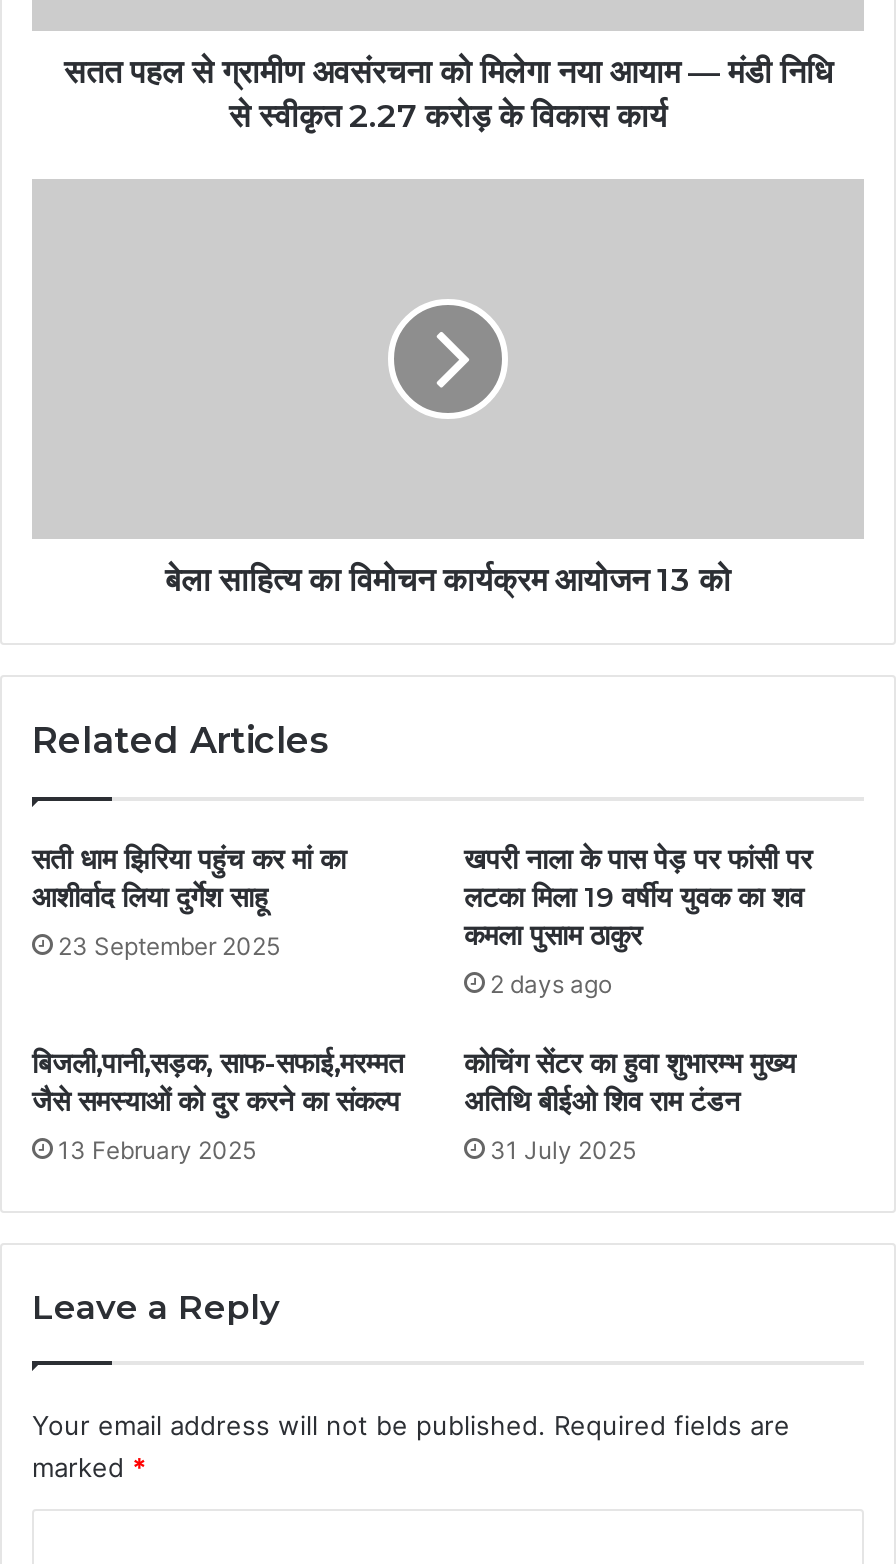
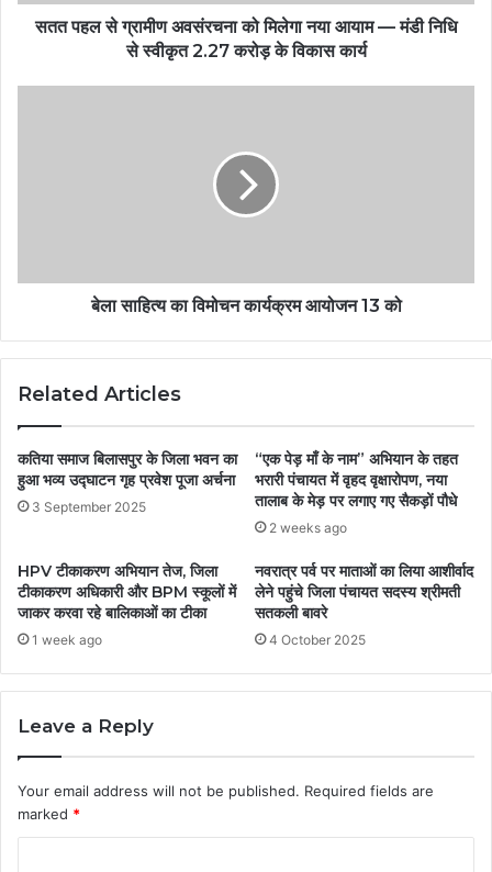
- सती धाम झिरिया पहुंच कर मां का
- आशीर्वाद लिया दुर्गेश साहू
- 23 September 2025
+ कतिया समाज बिलासपुर के जिला भवन का
+ हुआ भव्य उद्घाटन गृह प्रवेश पूजा अर्चना
+ 3 September 2025

- खपरी नाला के पास पेड़ पर फांसी पर
- लटका मिला 19 वर्षीय युवक का शव
- कमला पुसाम ठाकुर
- 2 days ago
+ “एक पेड़ माँ के नाम” अभियान के तहत
+ भरारी पंचायत में वृहद वृक्षारोपण, नया
+ तालाब के मेड़ पर लगाए गए सैकड़ों पौधे
+ 2 weeks ago

- बिजली,पानी,सड़क, साफ-सफाई,मरम्मत
- जैसे समस्याओं को दुर करने का संकल्प
- 13 February 2025
+ HPV टीकाकरण अभियान तेज, जिला
+ टीकाकरण अधिकारी और BPM स्कूलों में
+ जाकर करवा रहे बालिकाओं का टीका
+ 1 week ago

- कोचिंग सेंटर का हुवा शुभारम्भ मुख्य
- अतिथि बीईओ शिव राम टंडन
- 31 July 2025
+ नवरात्र पर्व पर माताओं का लिया आशीर्वाद
+ लेने पहुंचे जिला पंचायत सदस्य श्रीमती
+ सतकली बावरे
+ 4 October 2025
